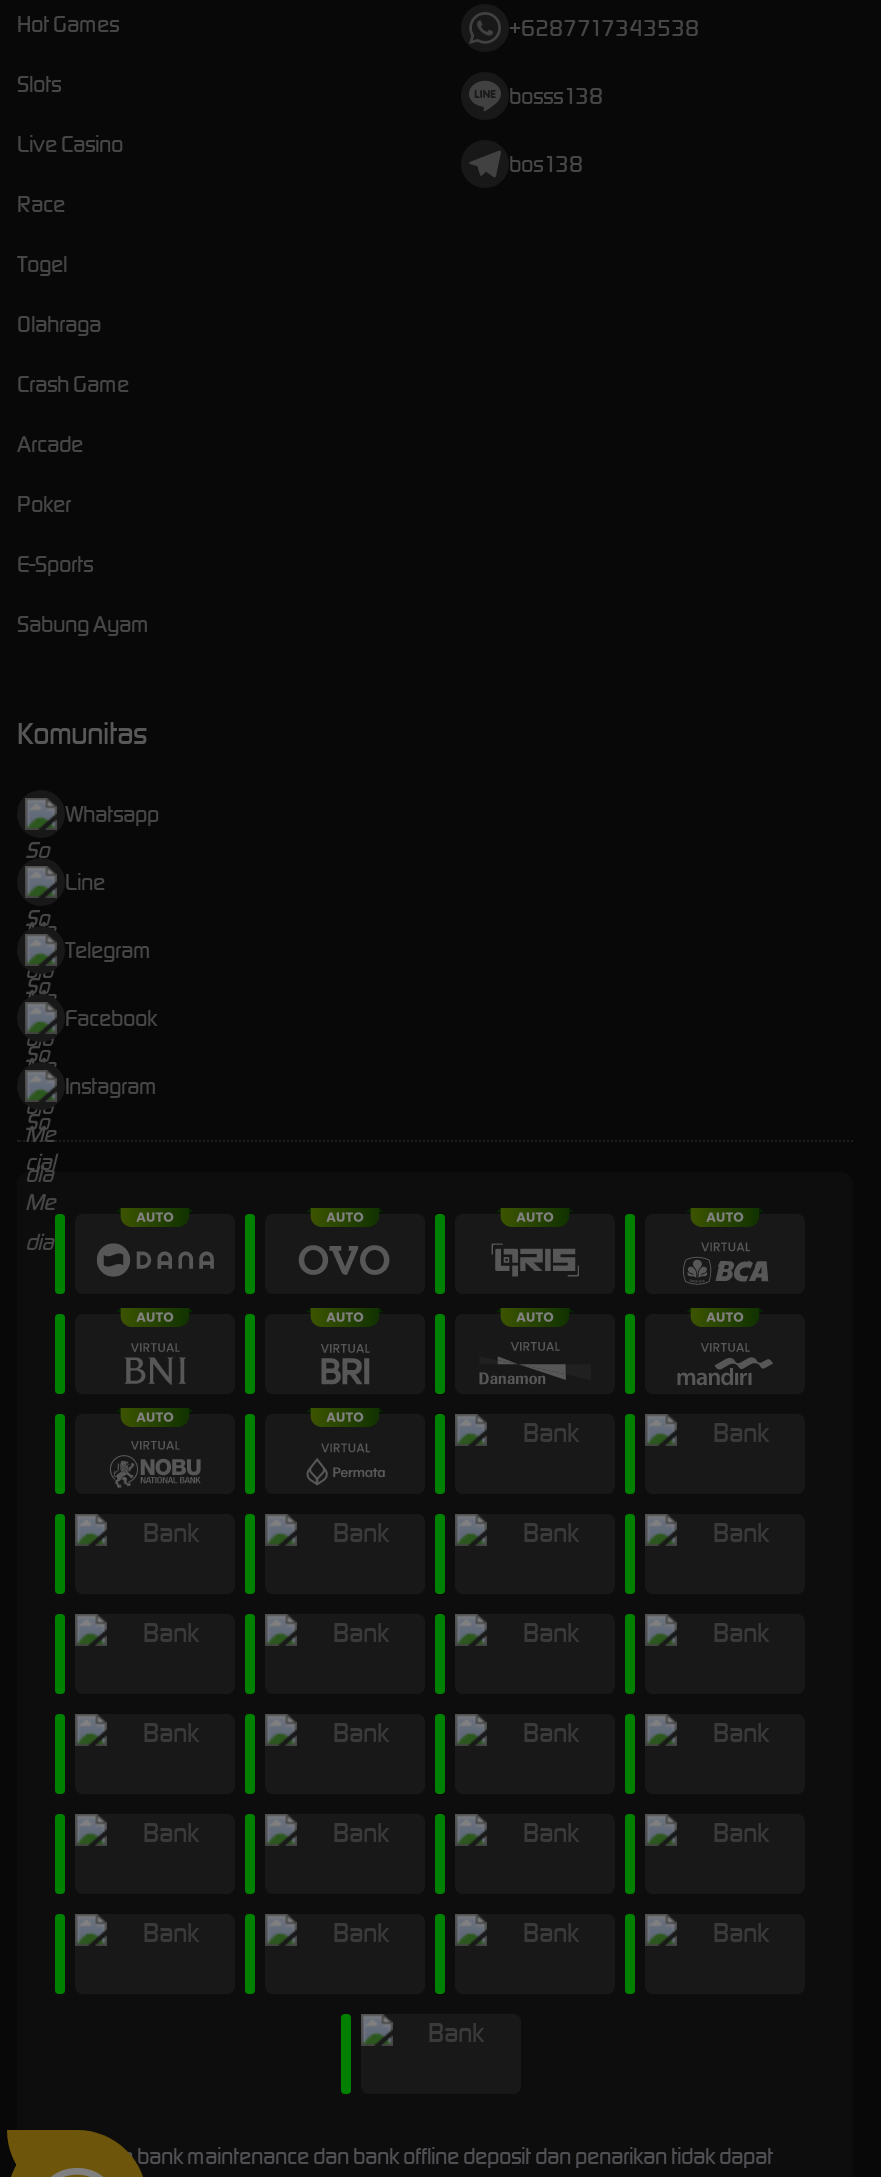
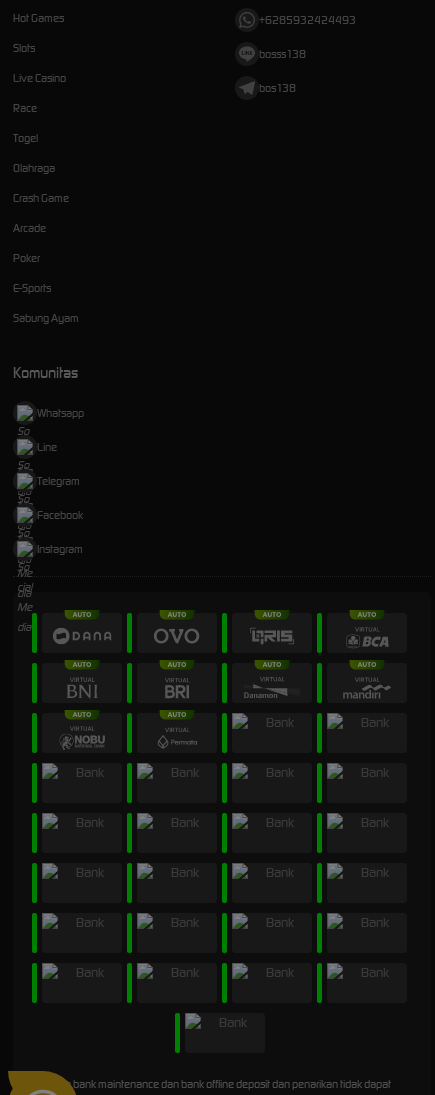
- +6287717343538
+ +6285932424493
